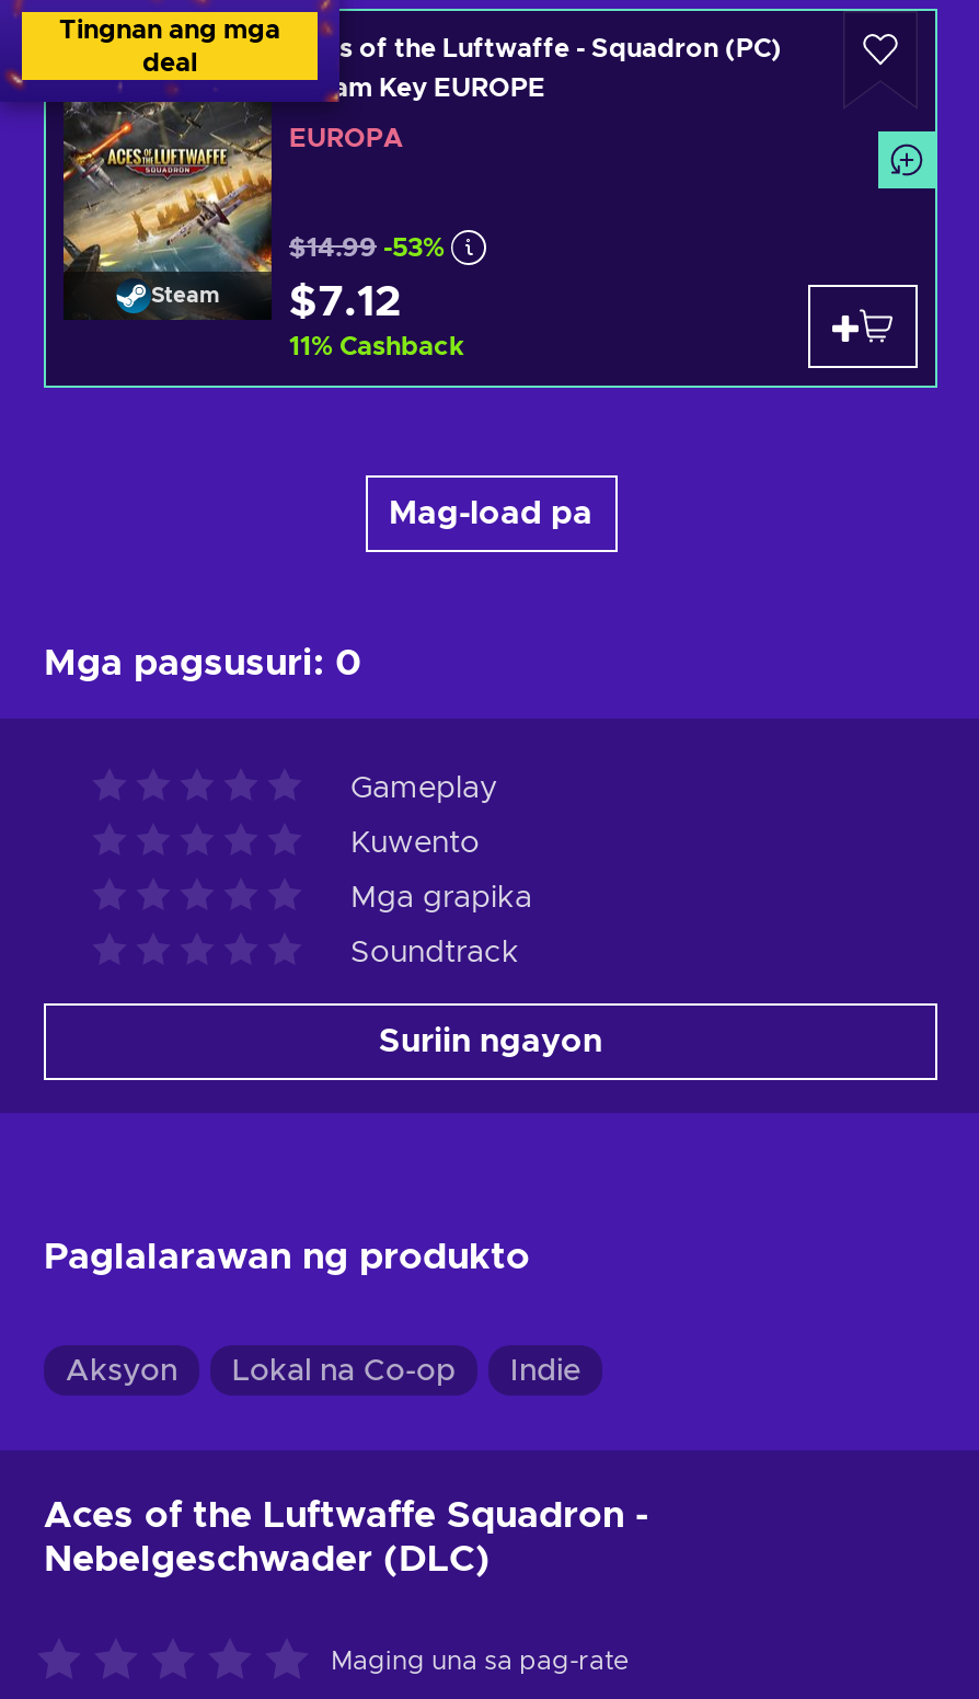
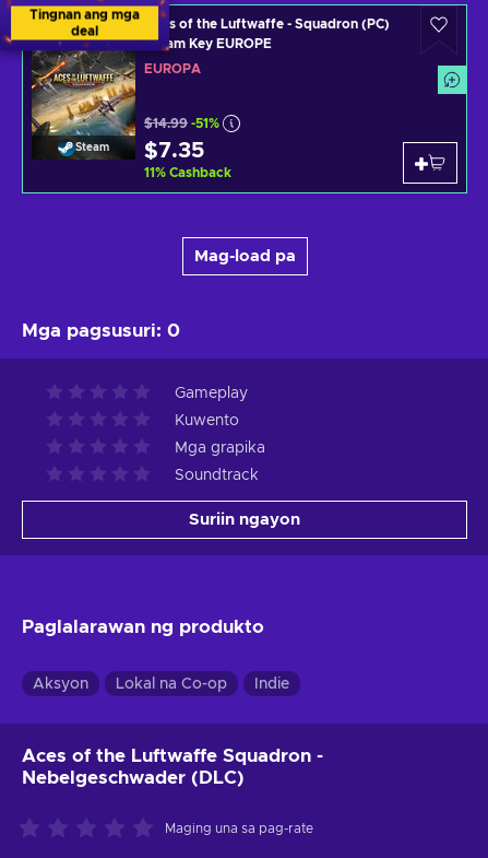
- $14.99 -53%
+ $14.99 -51%

- $7.12
+ $7.35
